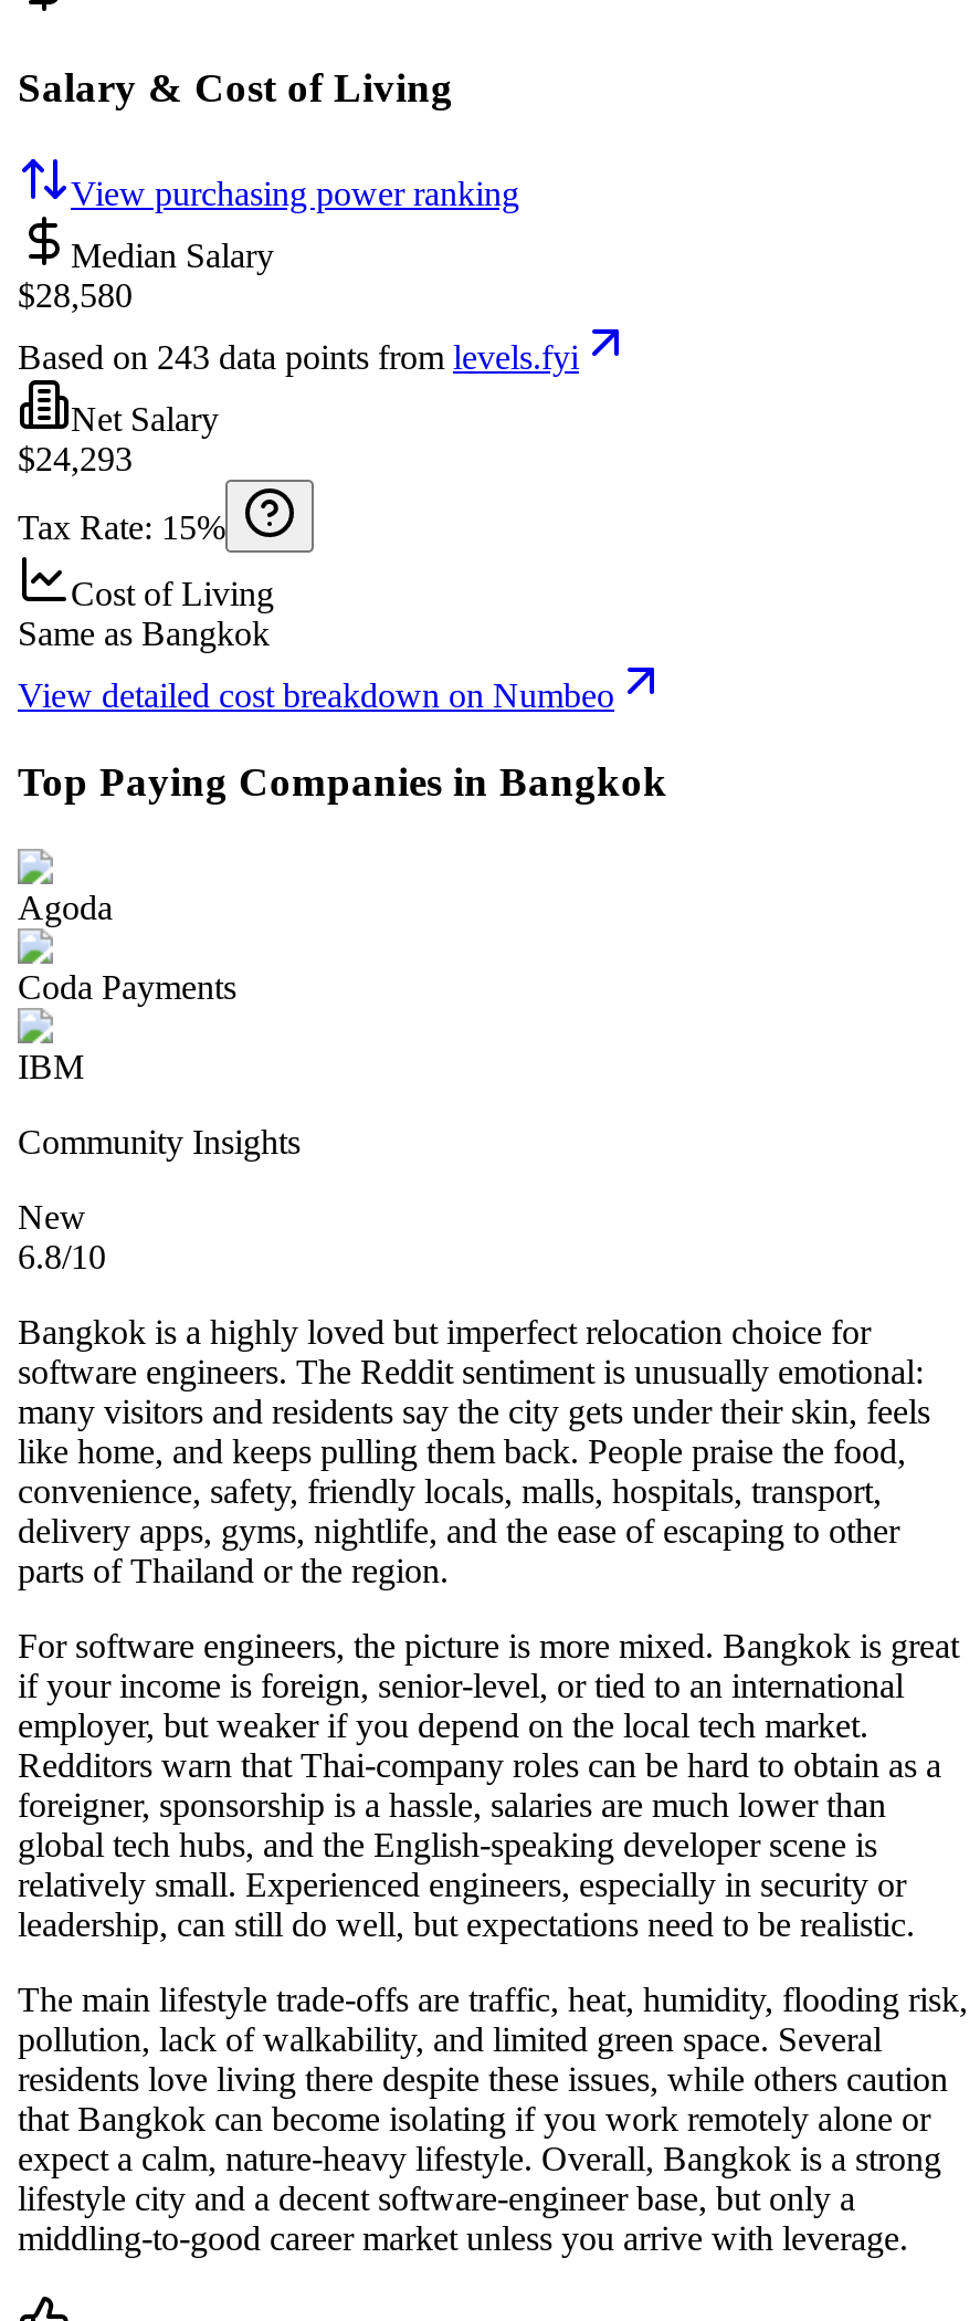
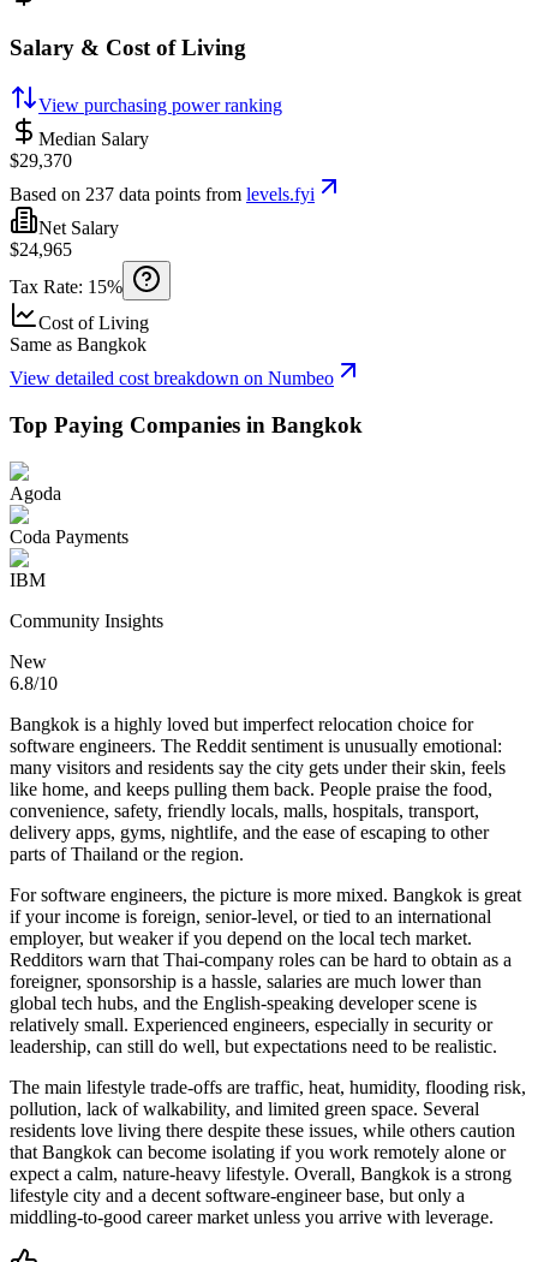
- $28,580
+ $29,370

- Based on 243 data points from levels.fyi
+ Based on 237 data points from levels.fyi

- $24,293
+ $24,965
